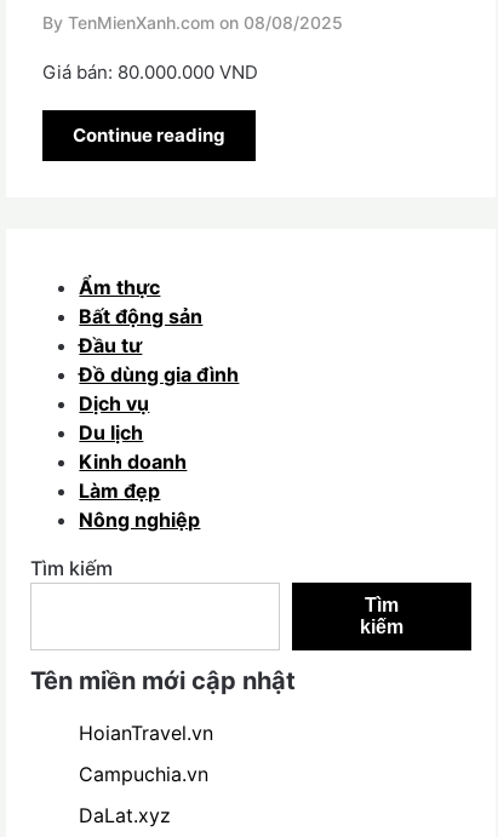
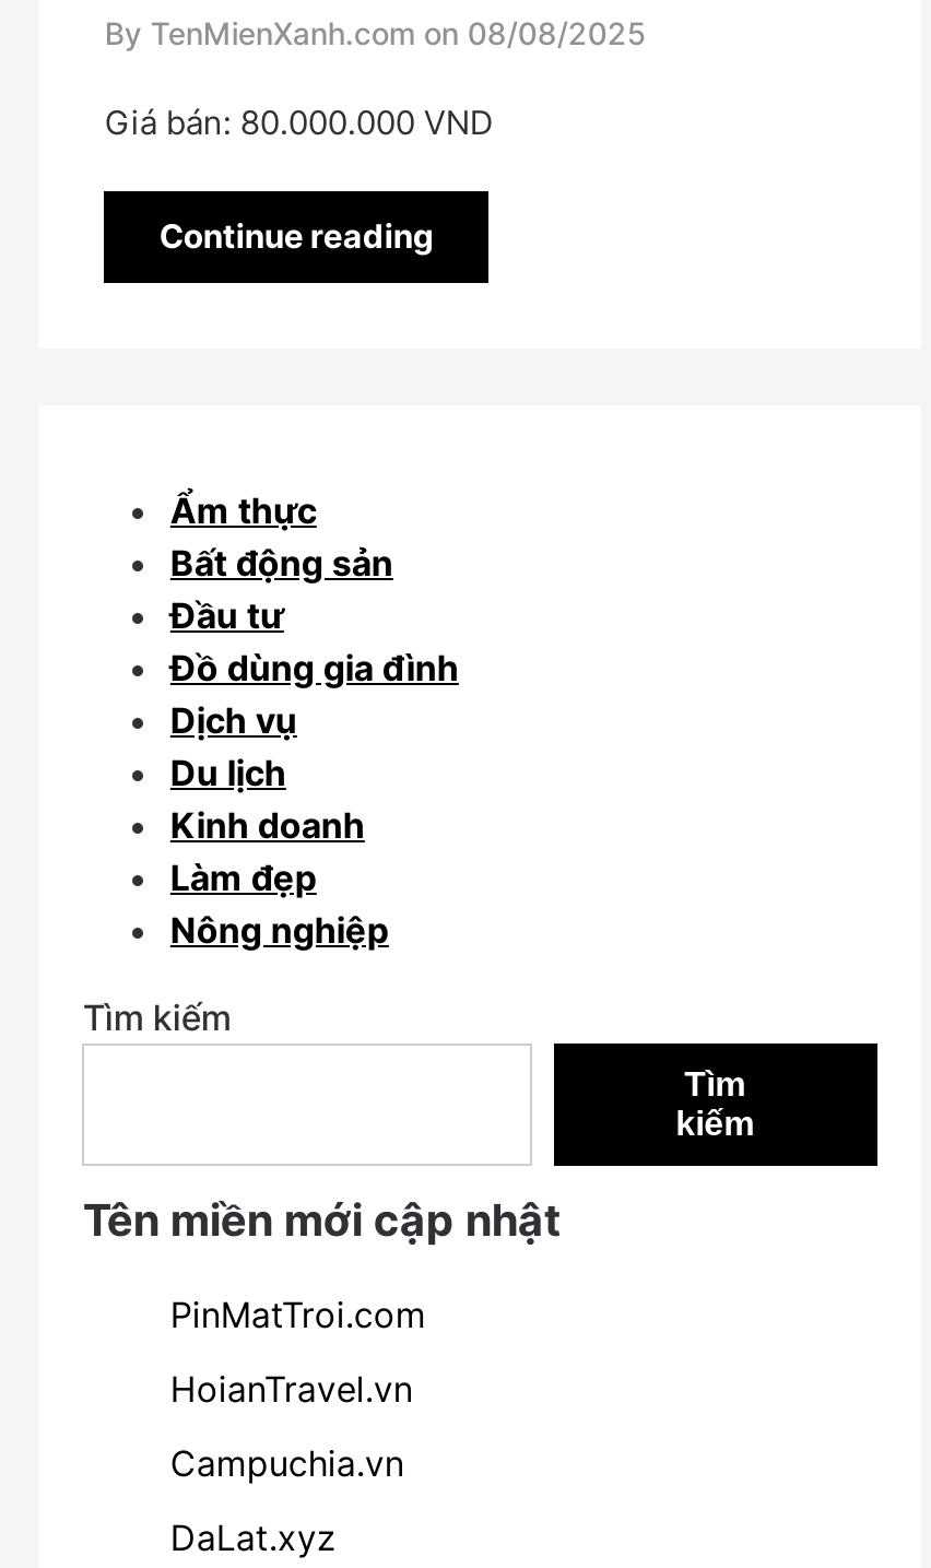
+ PinMatTroi.com
